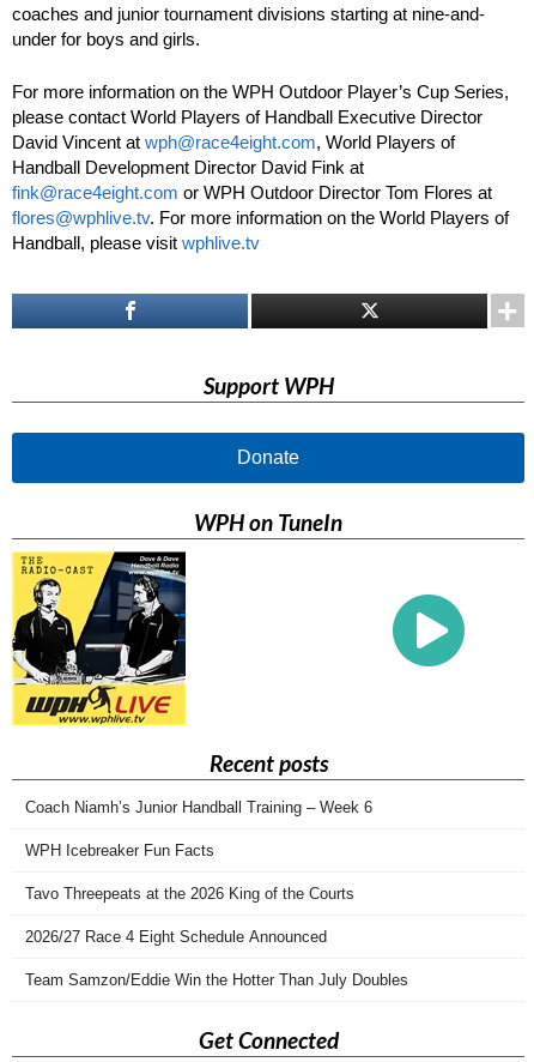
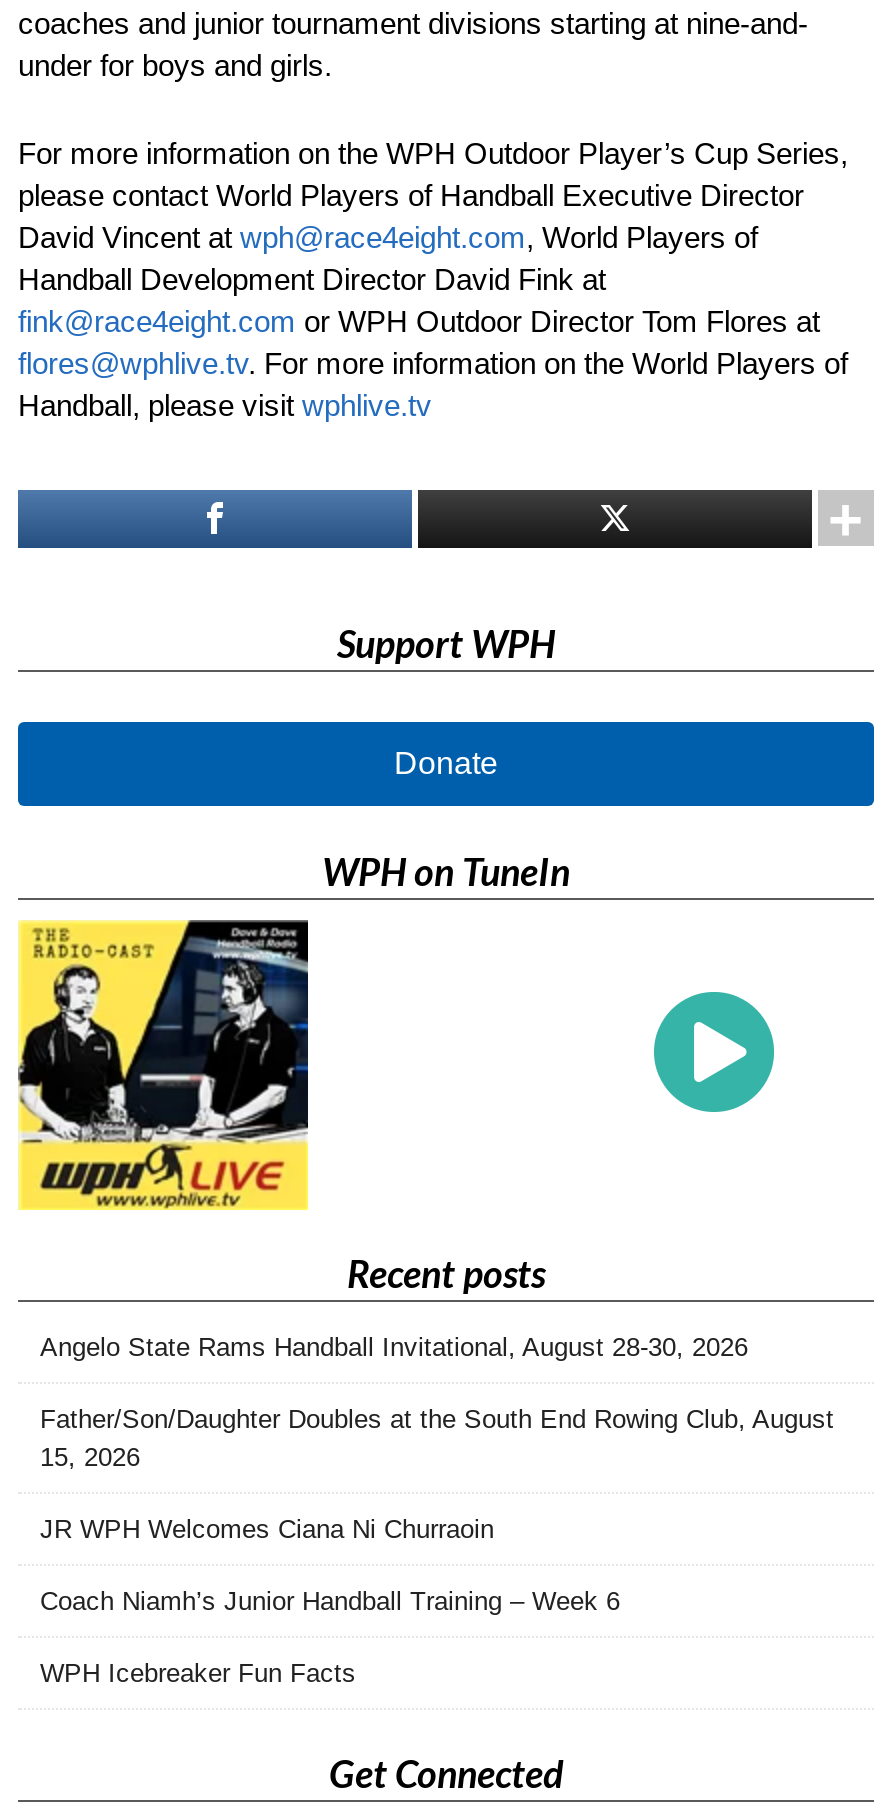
+ Angelo State Rams Handball Invitational, August 28-30, 2026
+ Father/Son/Daughter Doubles at the South End Rowing Club, August
+ 15, 2026
+ JR WPH Welcomes Ciana Ni Churraoin

moved down: Coach Niamh’s Junior Handball Training – Week 6 | WPH Icebreaker Fun Facts

- Tavo Threepeats at the 2026 King of the Courts
- 2026/27 Race 4 Eight Schedule Announced
- Team Samzon/Eddie Win the Hotter Than July Doubles
